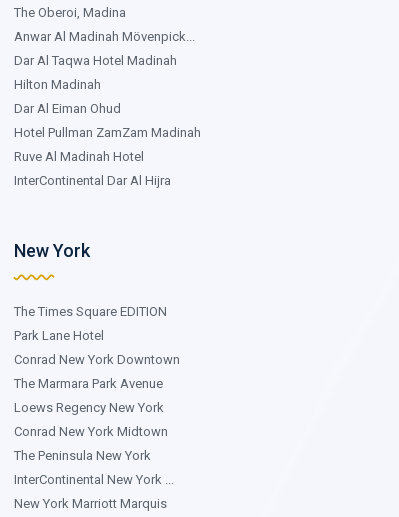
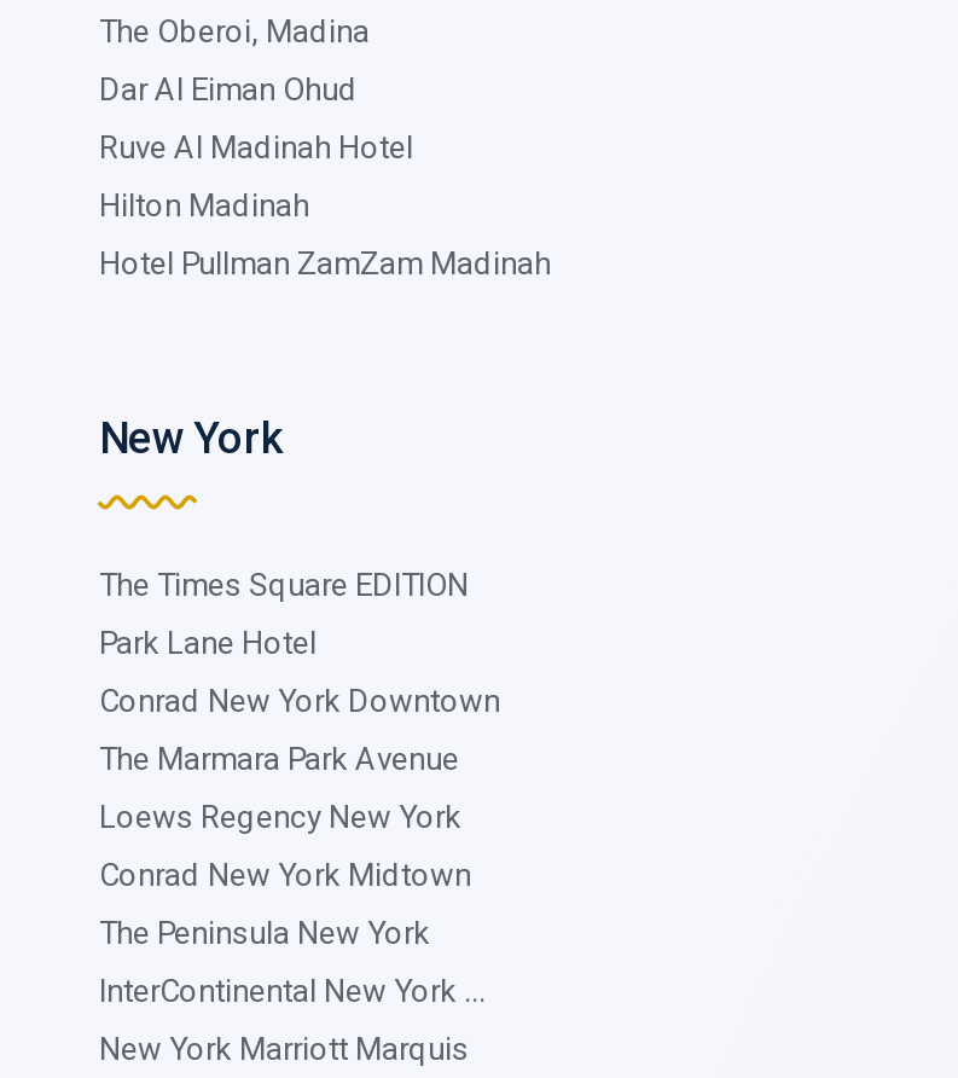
- Anwar Al Madinah Mövenpick...

- Dar Al Taqwa Hotel Madinah

moved up: Dar Al Eiman Ohud

moved up: Ruve Al Madinah Hotel

- InterContinental Dar Al Hijra
